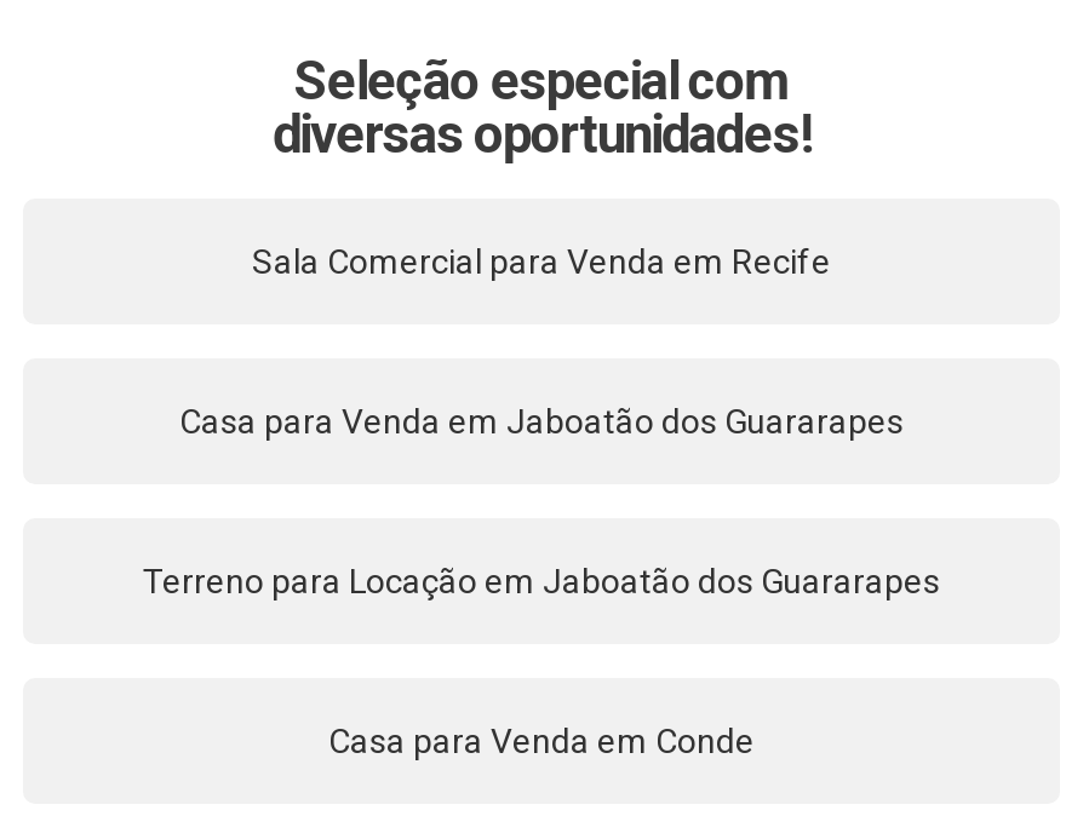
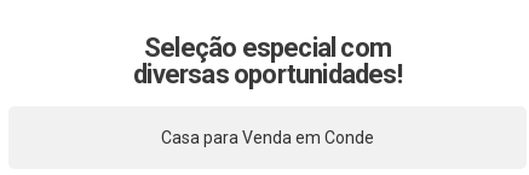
- Sala Comercial para Venda em Recife

- Casa para Venda em Jaboatão dos Guararapes

- Terreno para Locação em Jaboatão dos Guararapes
